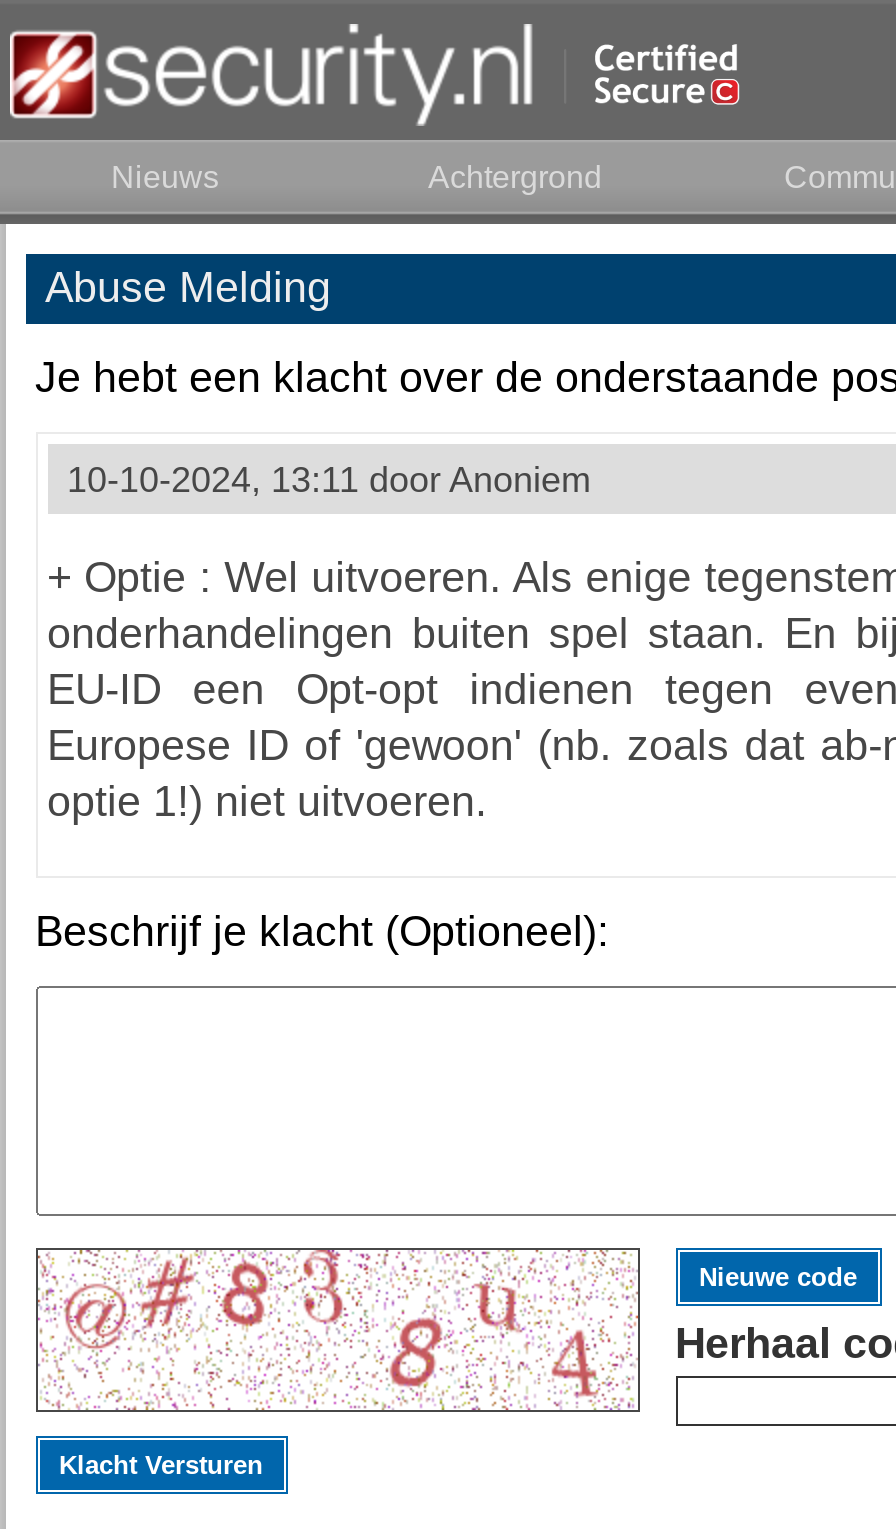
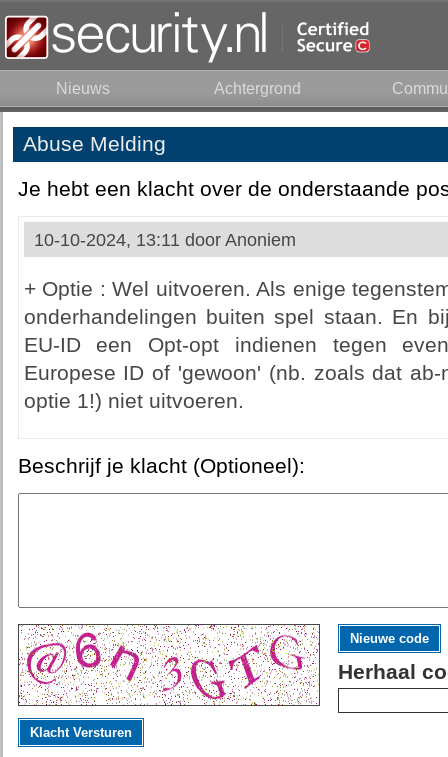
- [image]
+ [image]
